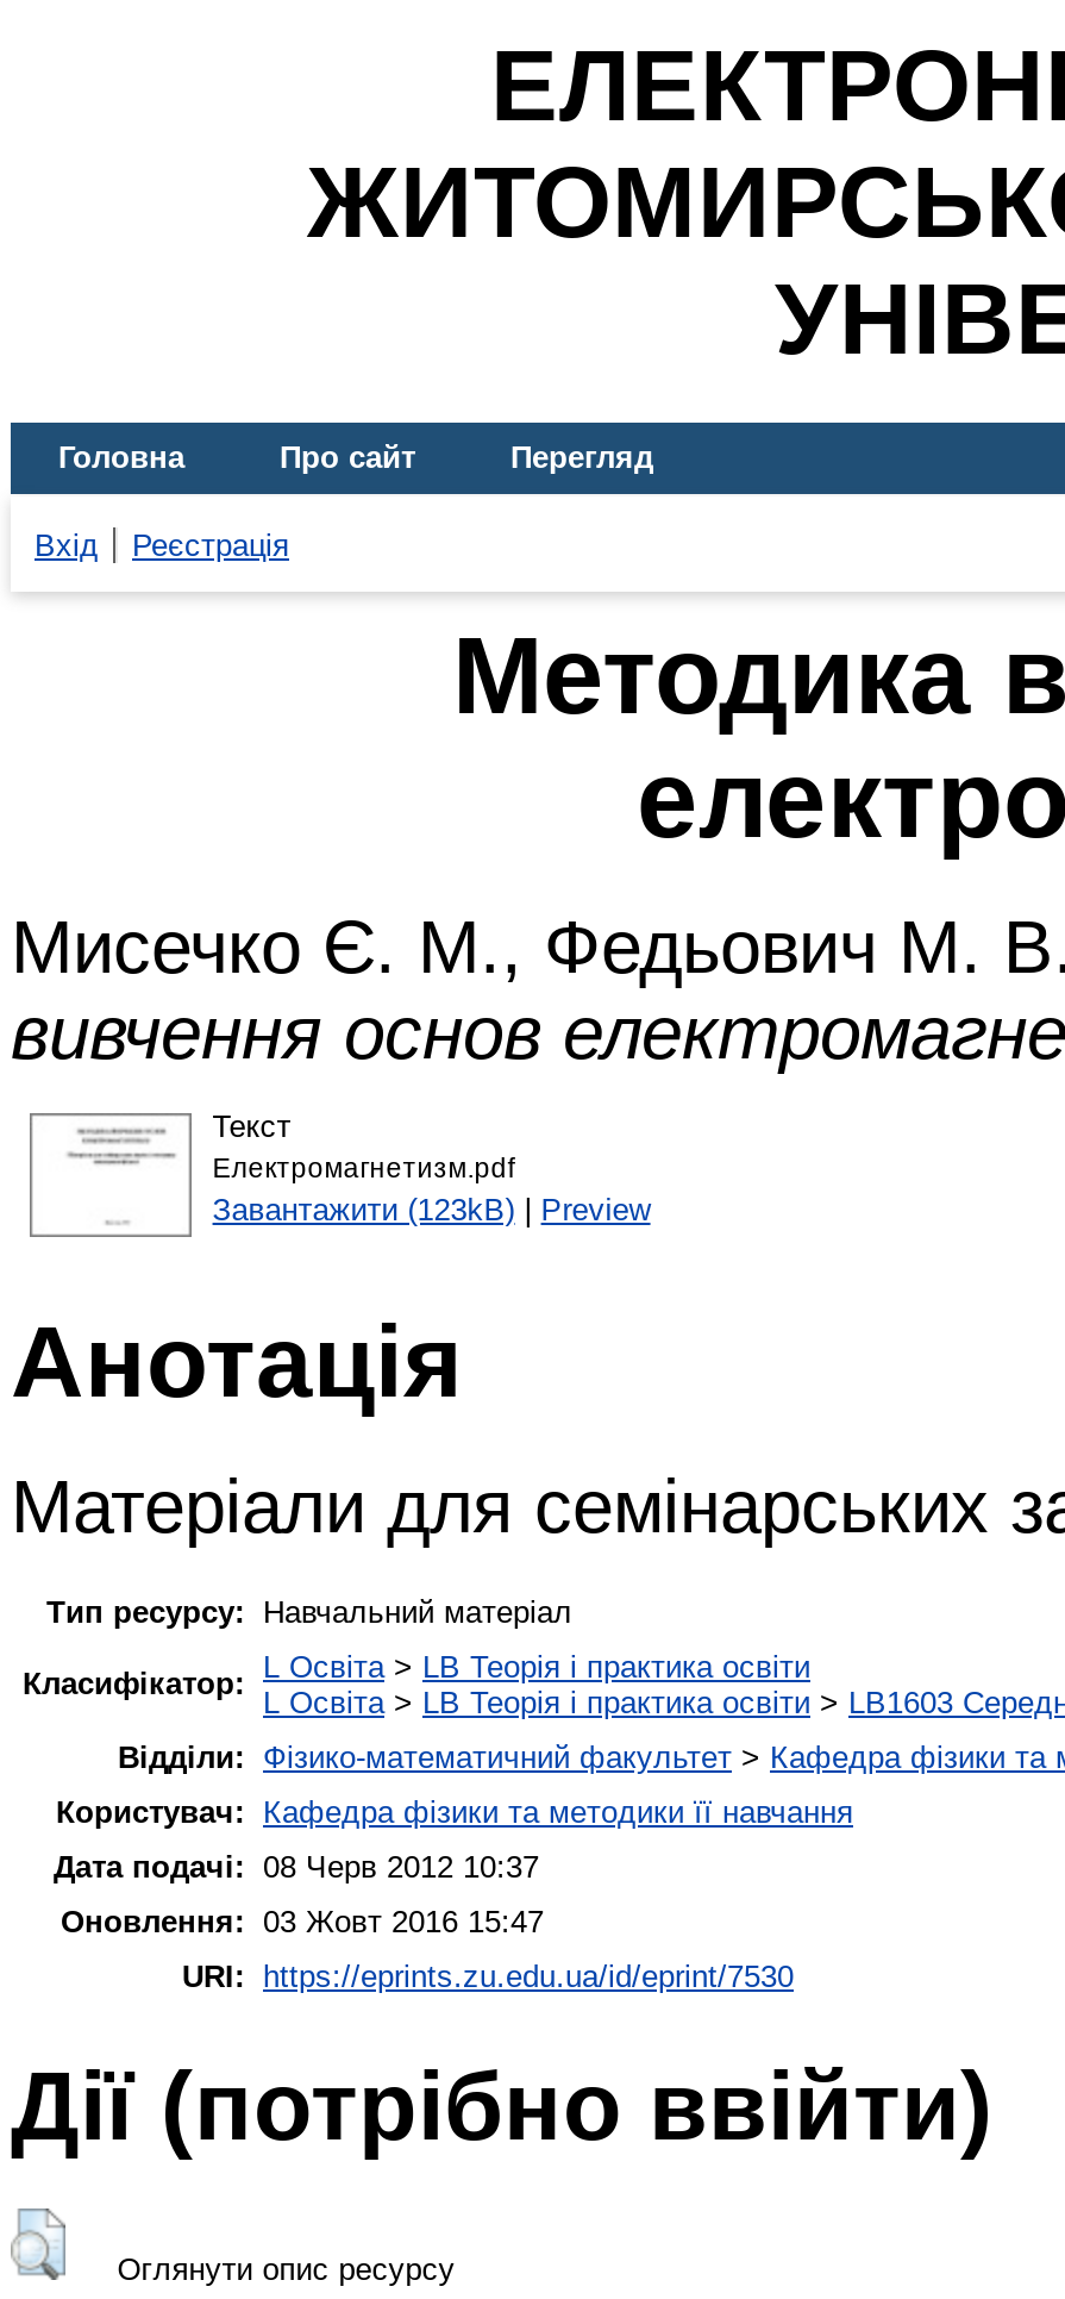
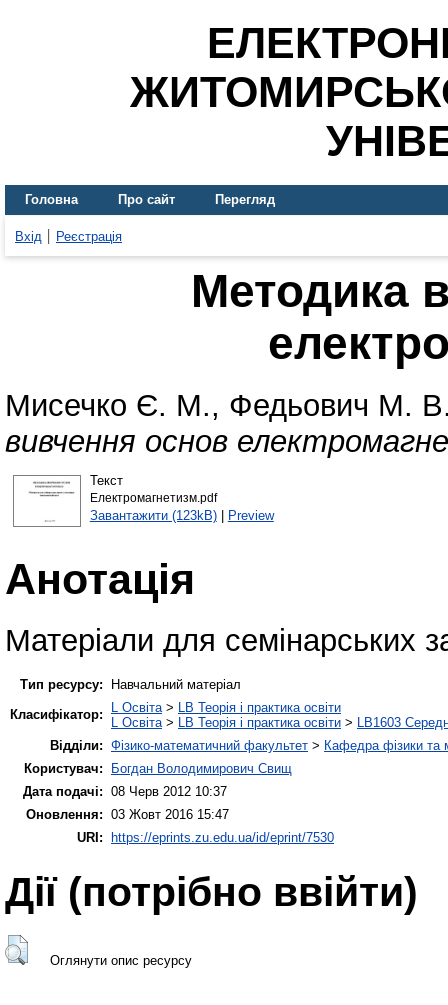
- Користувач: Кафедра фізики та методики її навчання
+ Користувач: Богдан Володимирович Свищ
